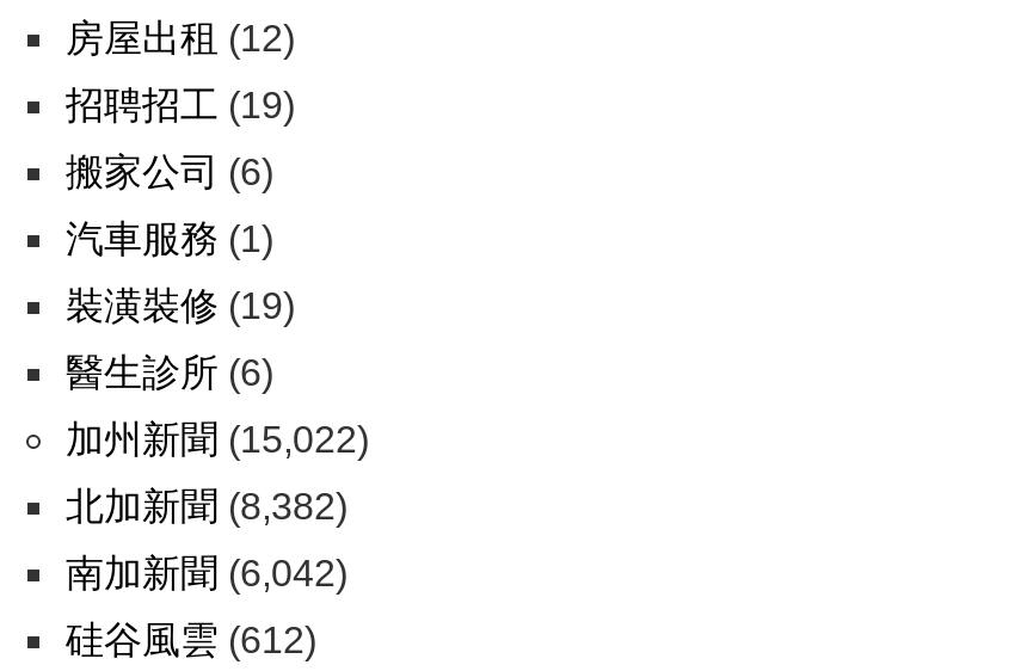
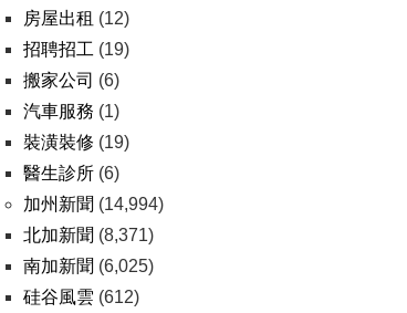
- 加州新聞(15,022)
+ 加州新聞(14,994)

- 北加新聞(8,382)
+ 北加新聞(8,371)

- 南加新聞(6,042)
+ 南加新聞(6,025)
